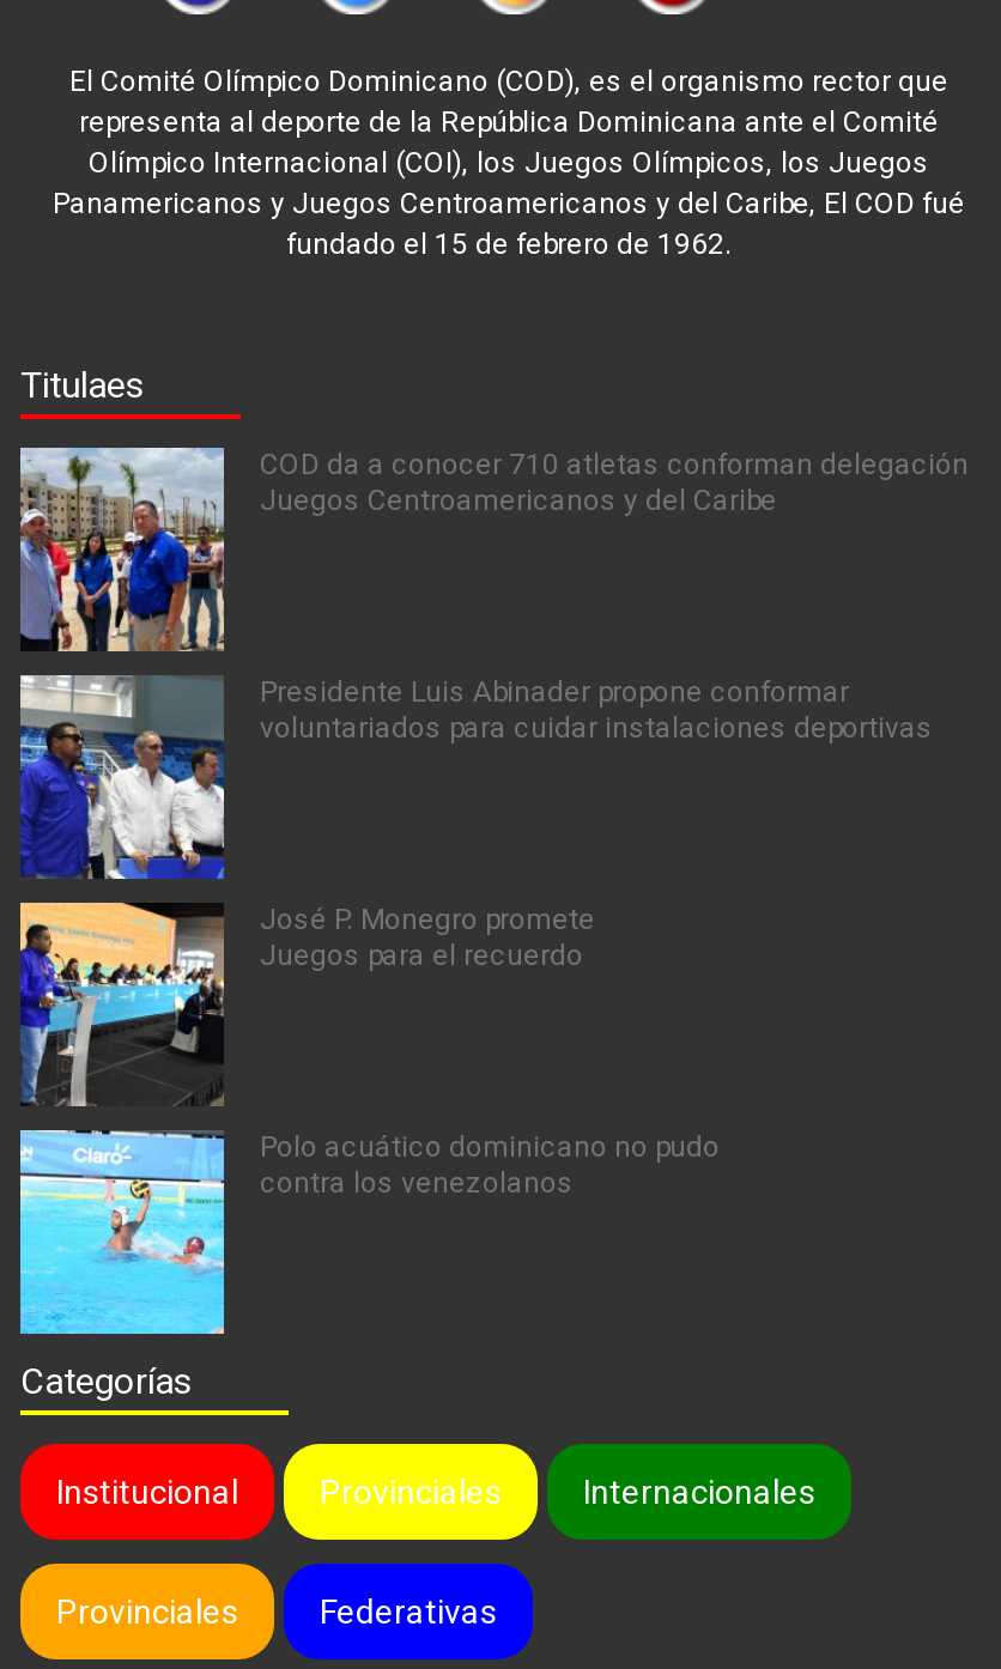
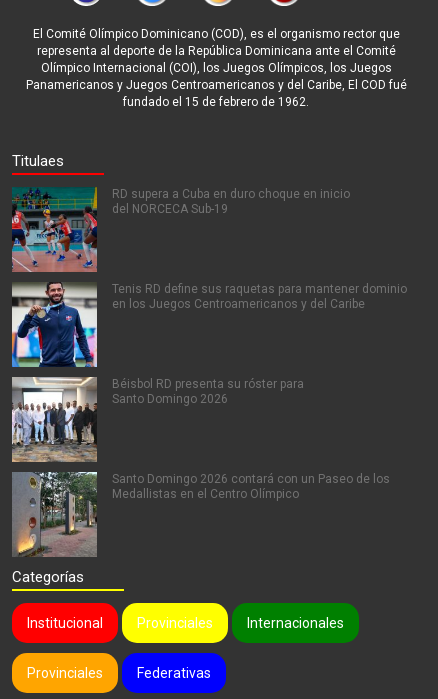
- [image]
- COD da a conocer 710 atletas conforman delegación
- Juegos Centroamericanos y del Caribe
+ [image]
+ RD supera a Cuba en duro choque en inicio
+ del NORCECA Sub-19

- [image]
- Presidente Luis Abinader propone conformar
- voluntariados para cuidar instalaciones deportivas
+ [image]
+ Tenis RD define sus raquetas para mantener dominio
+ en los Juegos Centroamericanos y del Caribe

- [image]
- José P. Monegro promete
- Juegos para el recuerdo
+ [image]
+ Béisbol RD presenta su róster para
+ Santo Domingo 2026

- [image]
- Polo acuático dominicano no pudo
- contra los venezolanos
+ [image]
+ Santo Domingo 2026 contará con un Paseo de los
+ Medallistas en el Centro Olímpico
